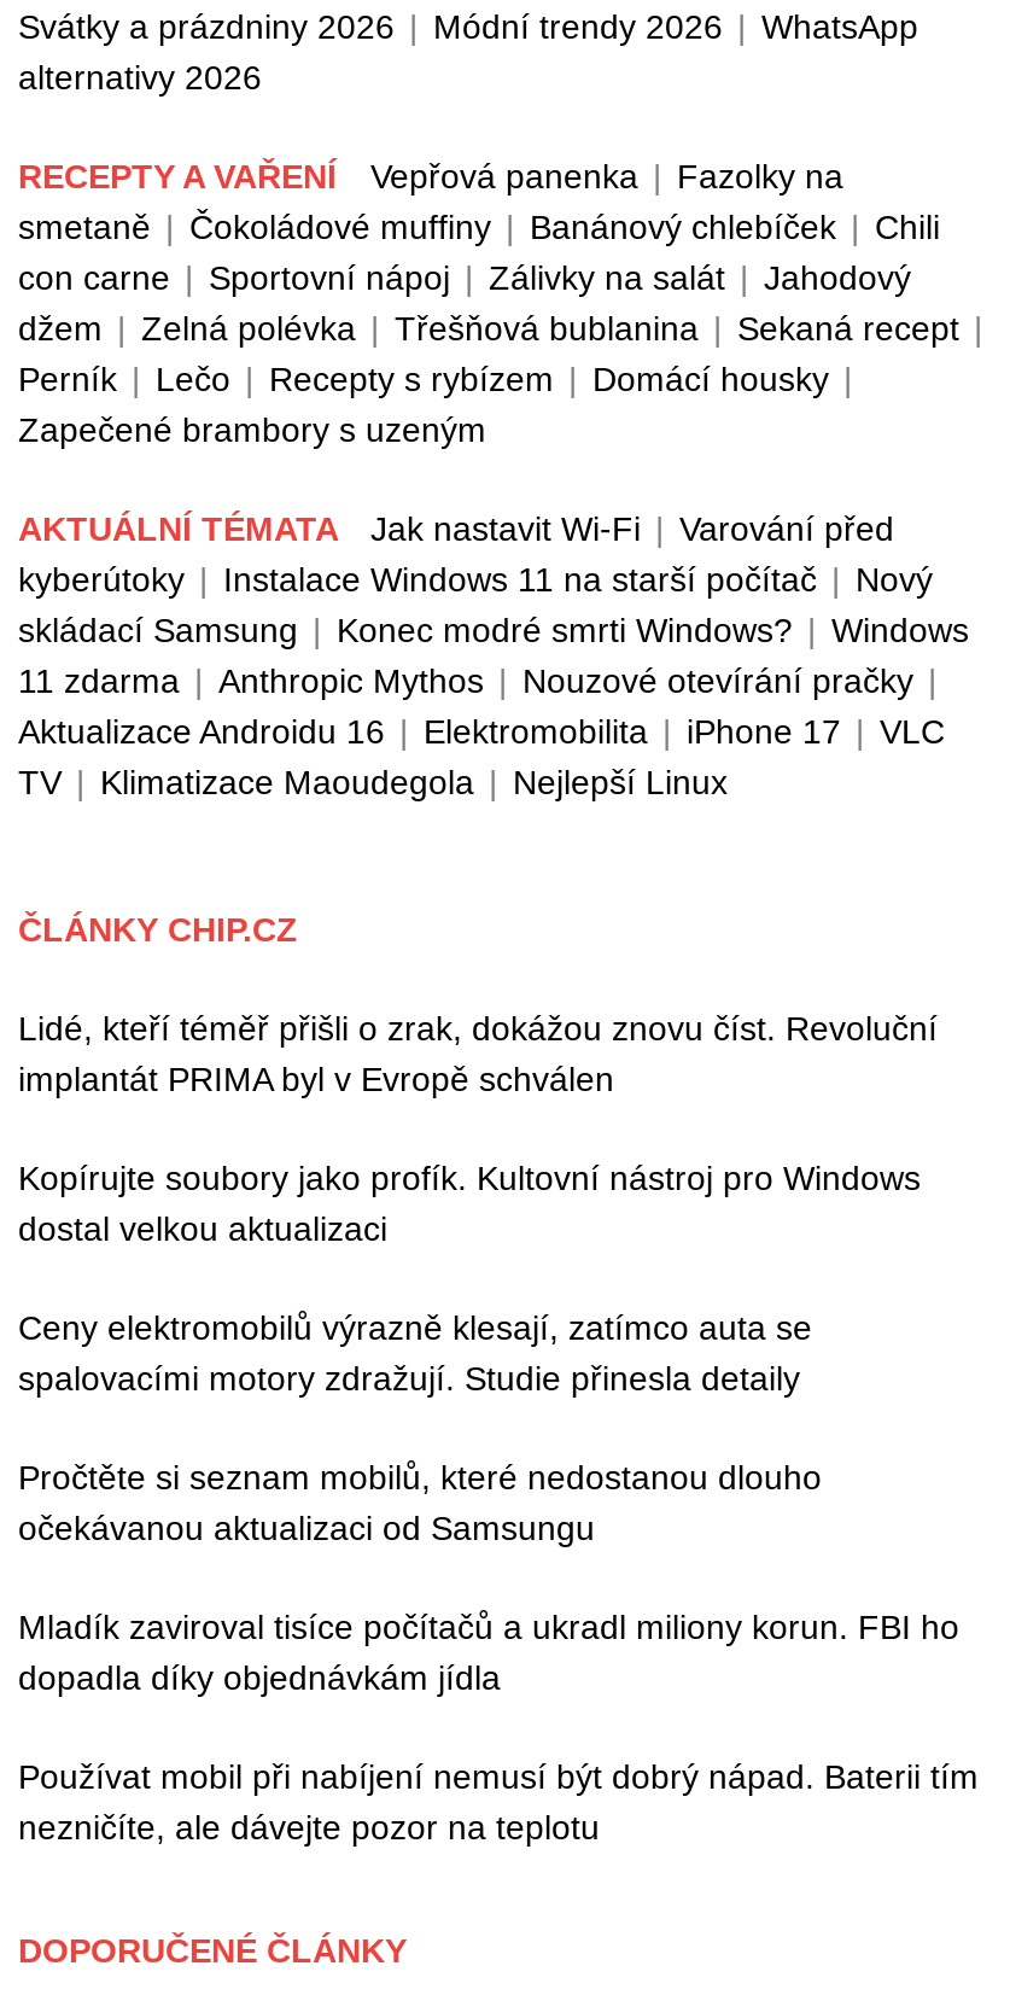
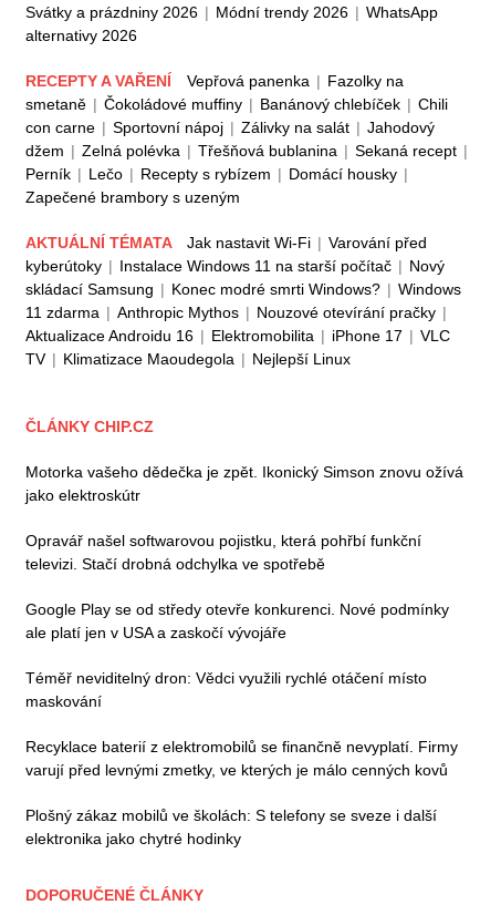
- Lidé, kteří téměř přišli o zrak, dokážou znovu číst. Revoluční
- implantát PRIMA byl v Evropě schválen
+ Motorka vašeho dědečka je zpět. Ikonický Simson znovu ožívá
+ jako elektroskútr

- Kopírujte soubory jako profík. Kultovní nástroj pro Windows
- dostal velkou aktualizaci
+ Opravář našel softwarovou pojistku, která pohřbí funkční
+ televizi. Stačí drobná odchylka ve spotřebě

- Ceny elektromobilů výrazně klesají, zatímco auta se
- spalovacími motory zdražují. Studie přinesla detaily
+ Google Play se od středy otevře konkurenci. Nové podmínky
+ ale platí jen v USA a zaskočí vývojáře

- Pročtěte si seznam mobilů, které nedostanou dlouho
- očekávanou aktualizaci od Samsungu
+ Téměř neviditelný dron: Vědci využili rychlé otáčení místo
+ maskování

- Mladík zaviroval tisíce počítačů a ukradl miliony korun. FBI ho
- dopadla díky objednávkám jídla
+ Recyklace baterií z elektromobilů se finančně nevyplatí. Firmy
+ varují před levnými zmetky, ve kterých je málo cenných kovů

- Používat mobil při nabíjení nemusí být dobrý nápad. Baterii tím
- nezničíte, ale dávejte pozor na teplotu
+ Plošný zákaz mobilů ve školách: S telefony se sveze i další
+ elektronika jako chytré hodinky
